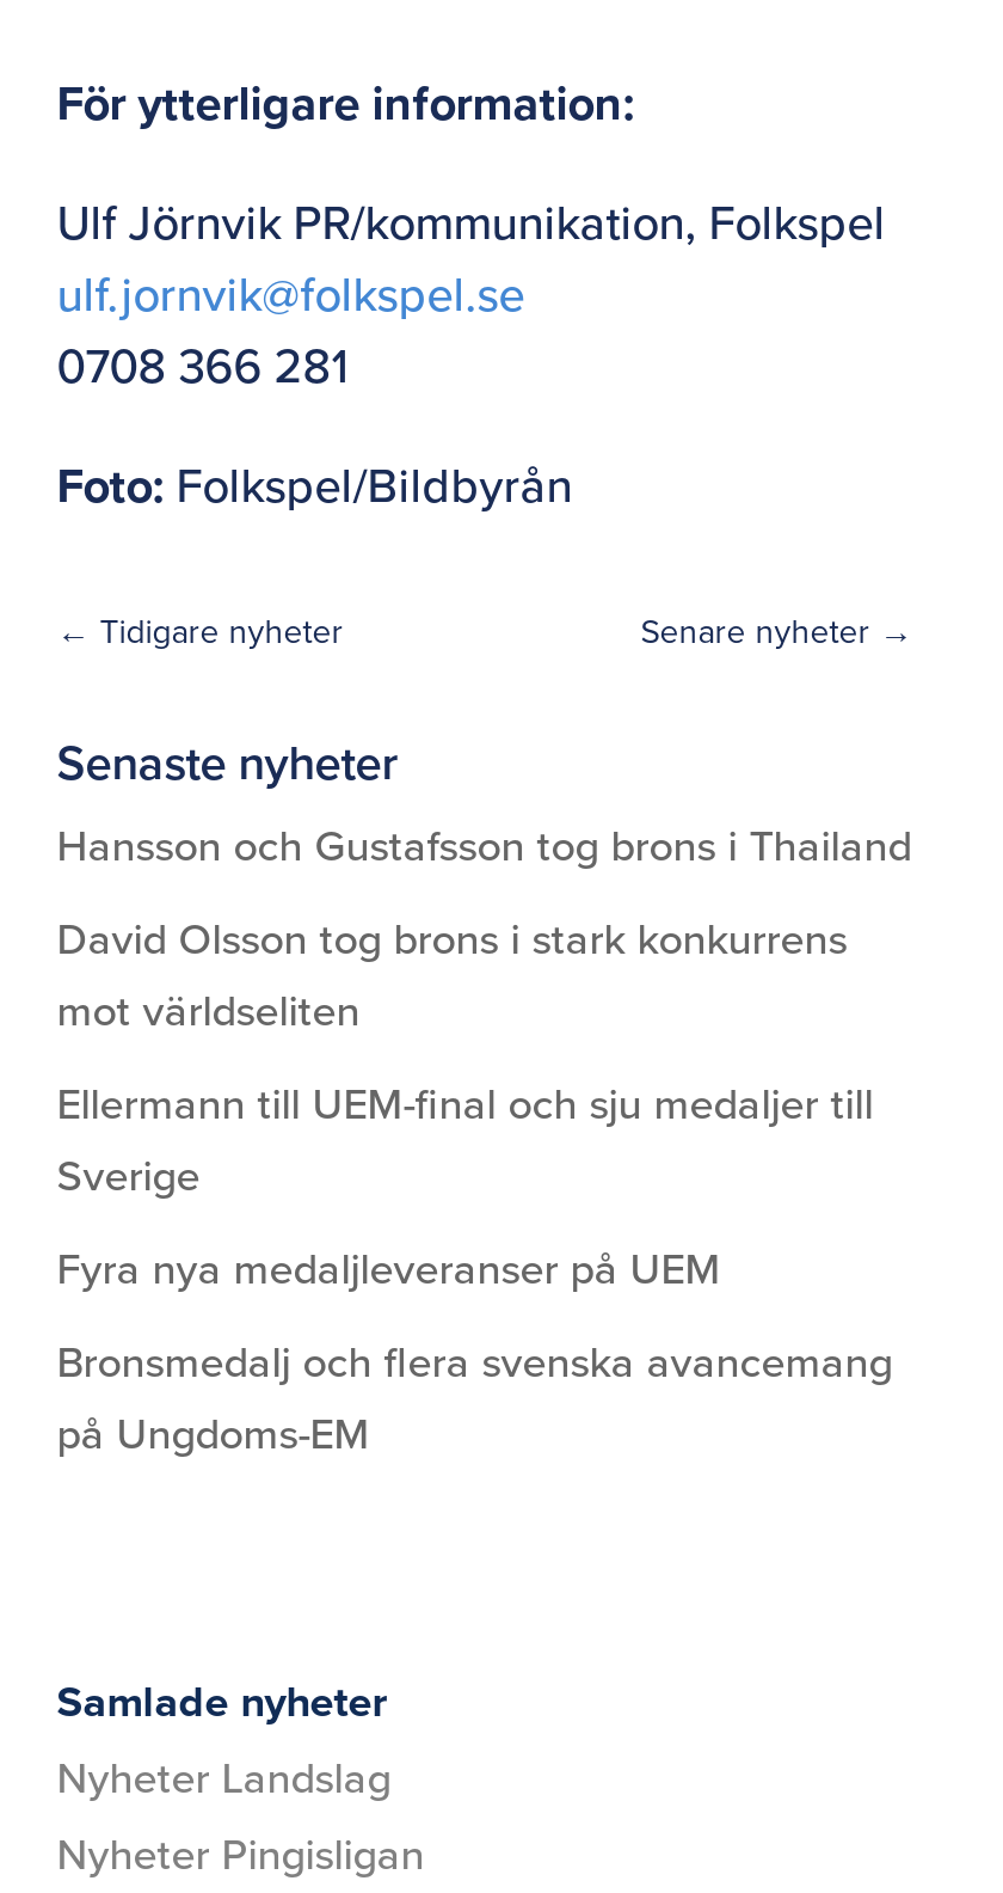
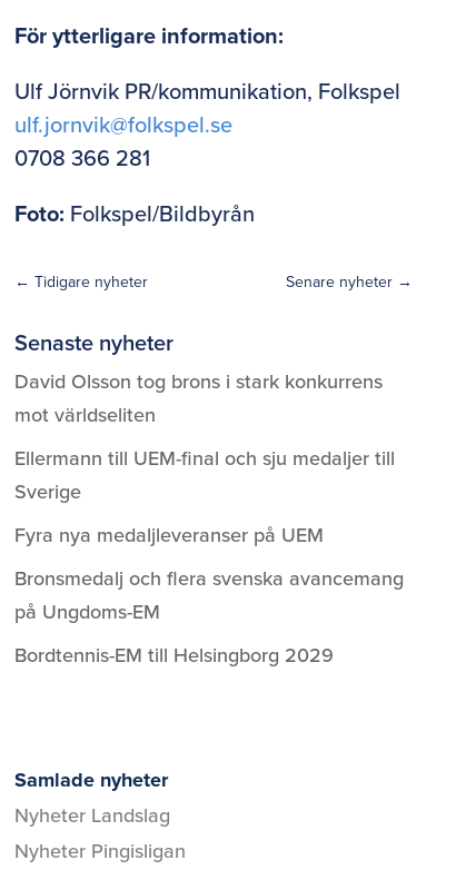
- Hansson och Gustafsson tog brons i Thailand

moved up: David Olsson tog brons i stark konkurrens | mot världseliten | Ellermann till UEM-final och sju medaljer till | Sverige | Fyra nya medaljleveranser på UEM | Bronsmedalj och flera svenska avancemang | på Ungdoms-EM

+ Bordtennis-EM till Helsingborg 2029
